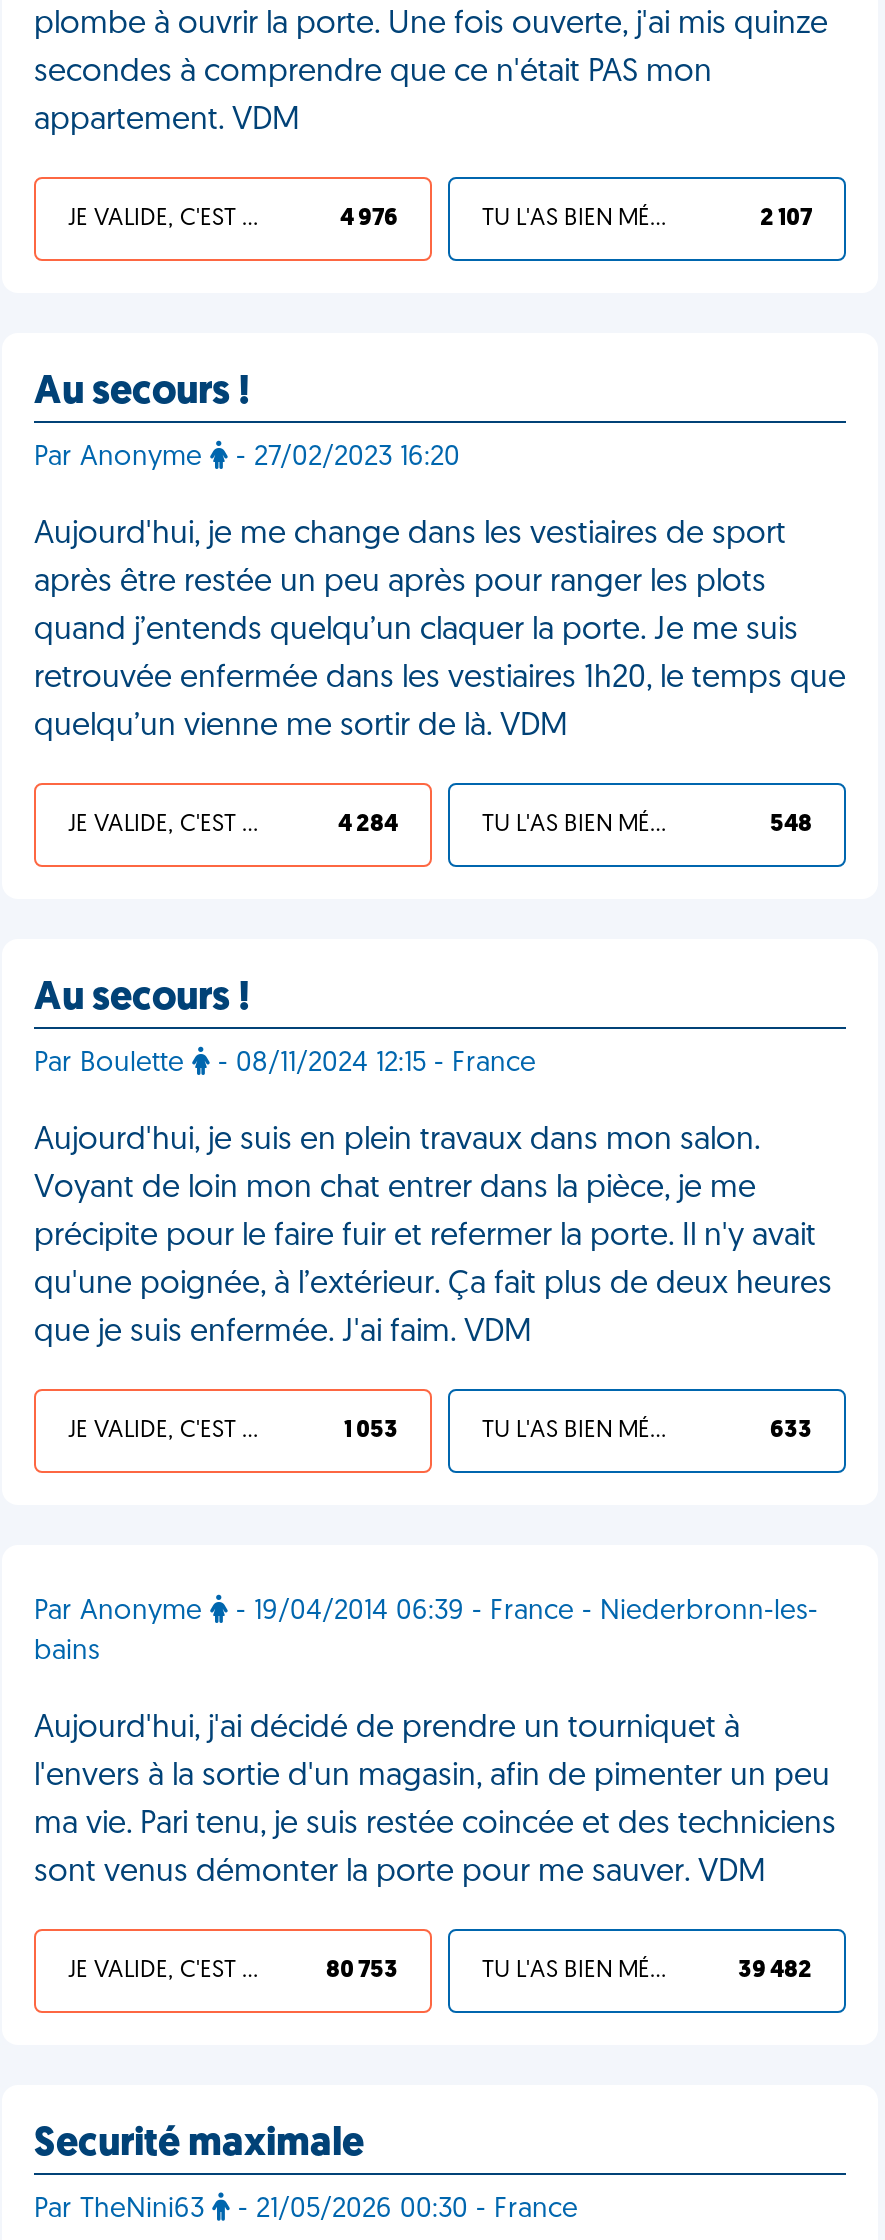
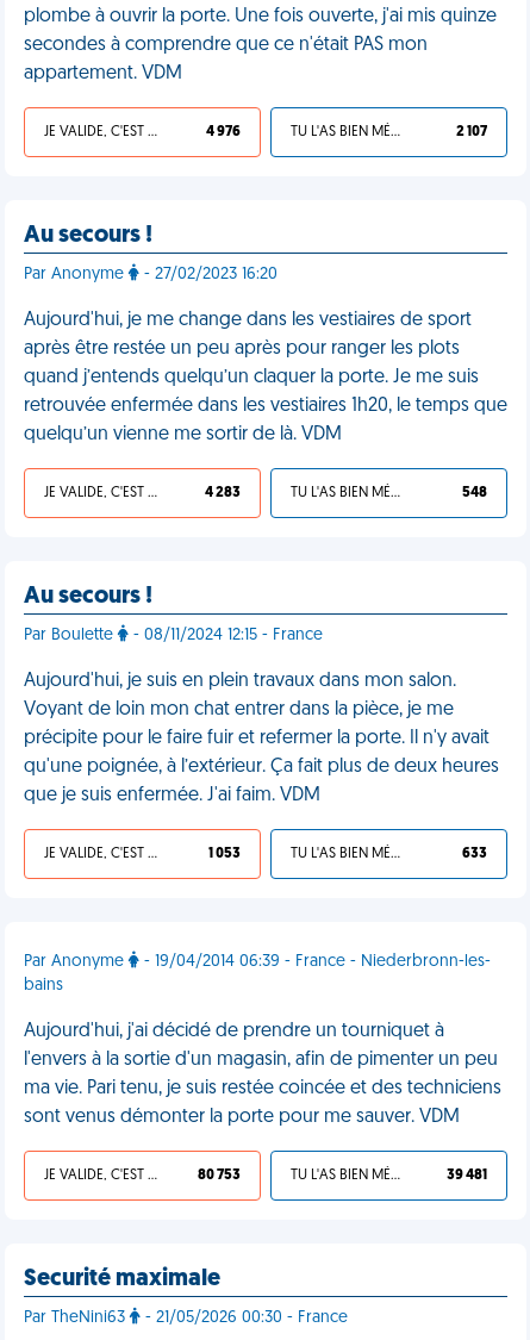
- 4 284
+ 4 283

- 39 482
+ 39 481
